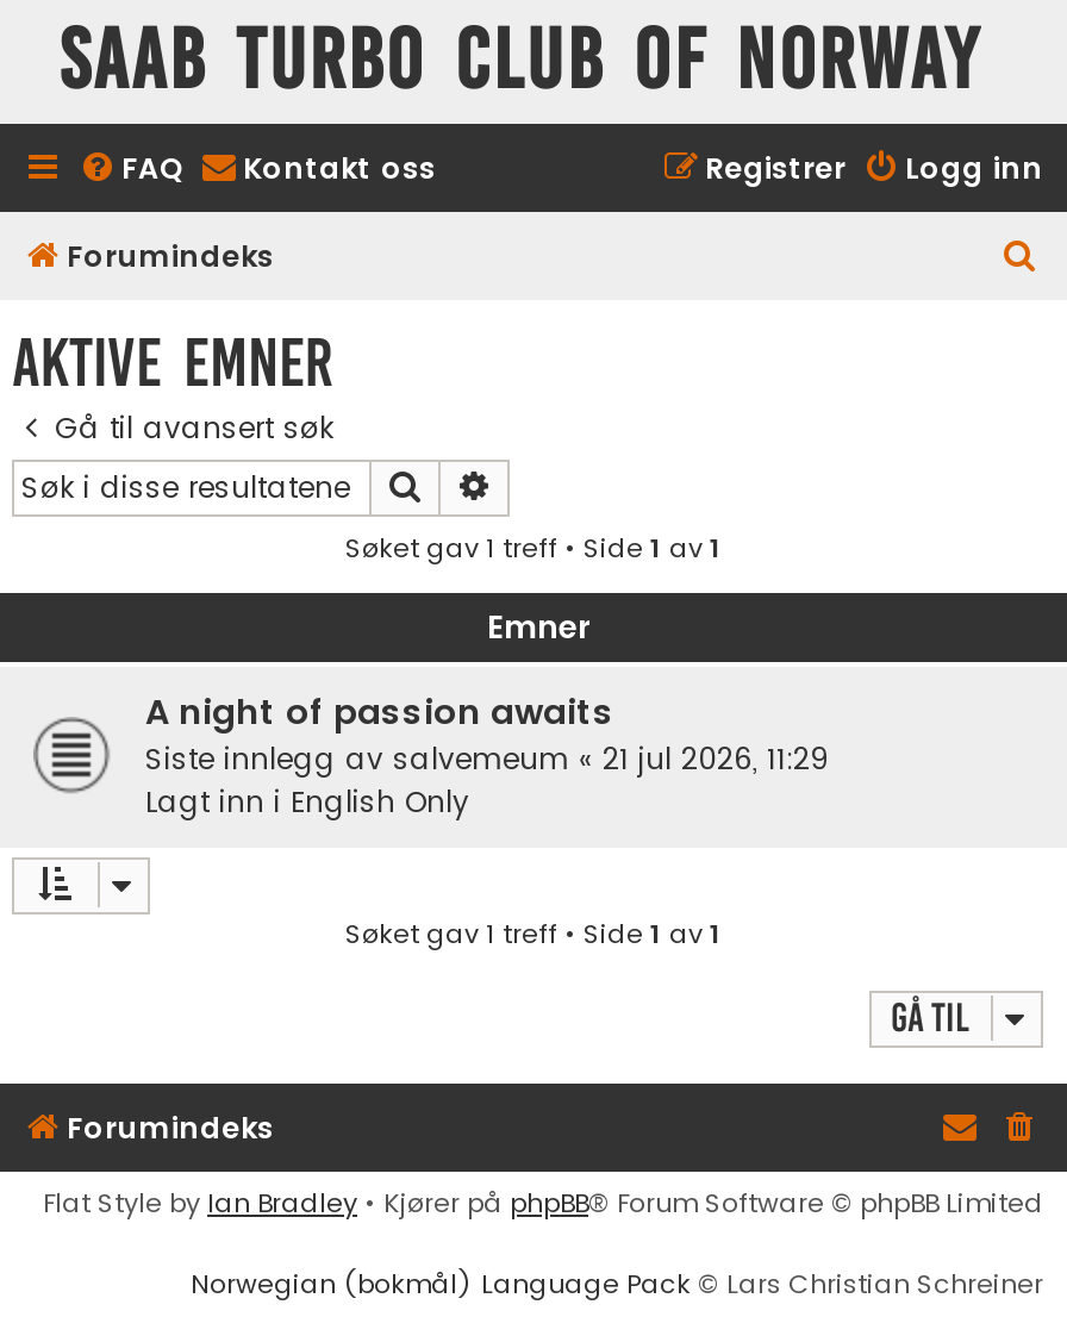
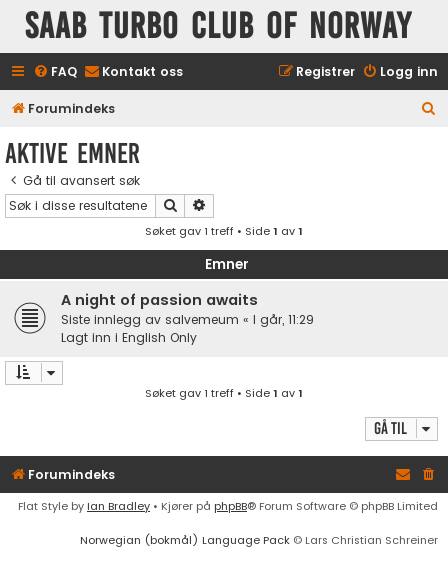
- Siste innlegg av salvemeum «21 jul 2026, 11:29
+ Siste innlegg av salvemeum «I går, 11:29
